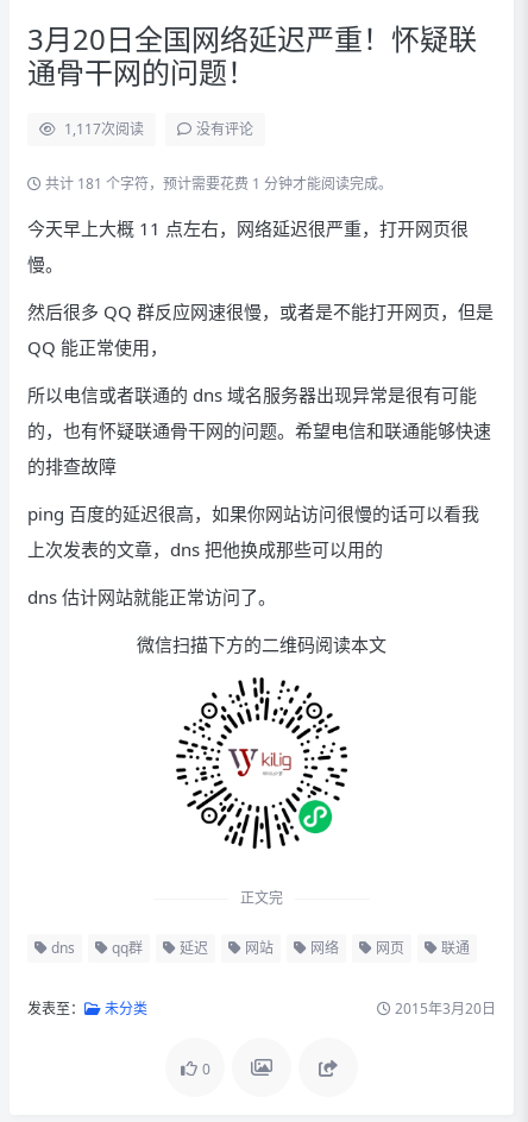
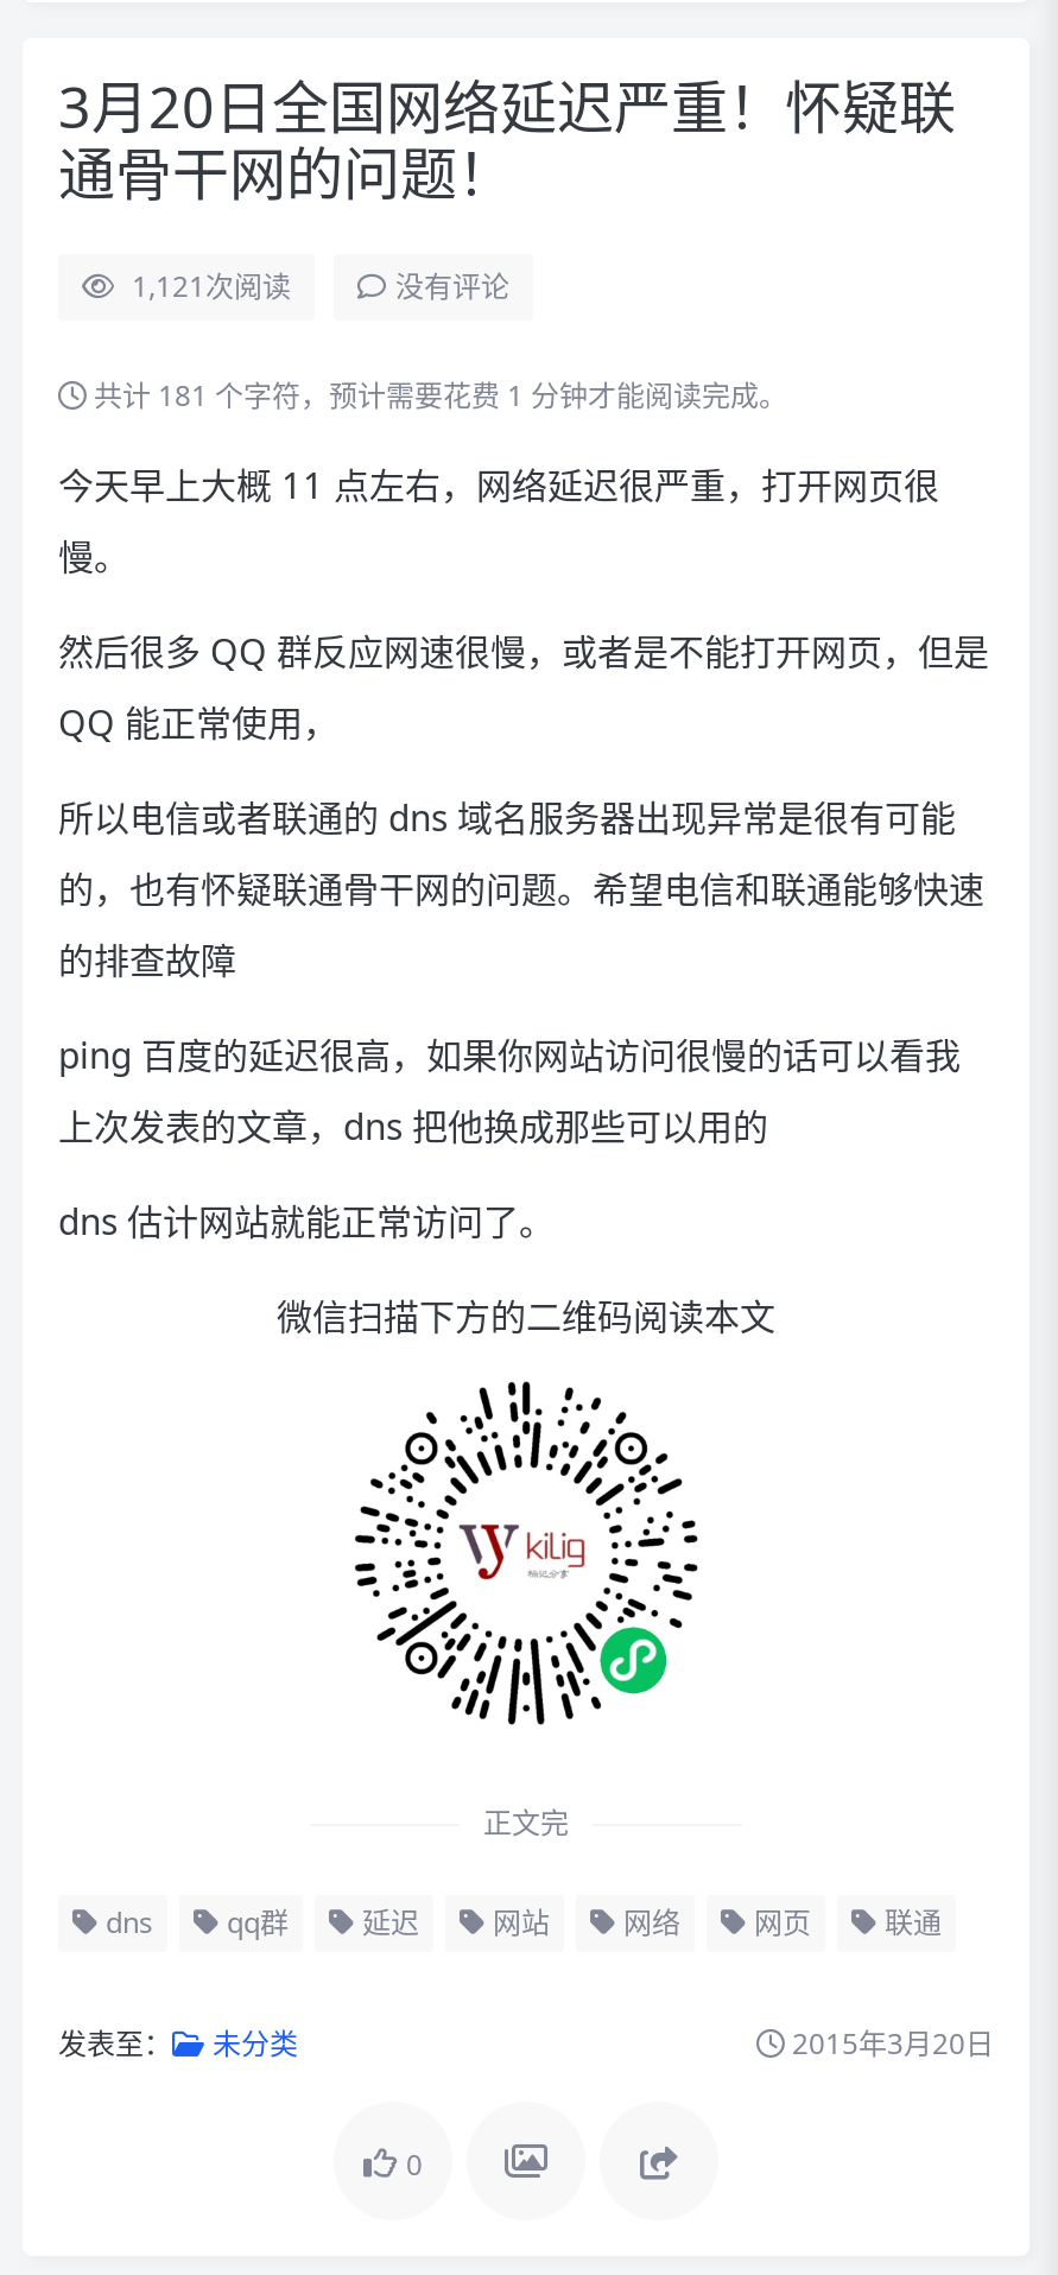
- 1,117次阅读
+ 1,121次阅读
